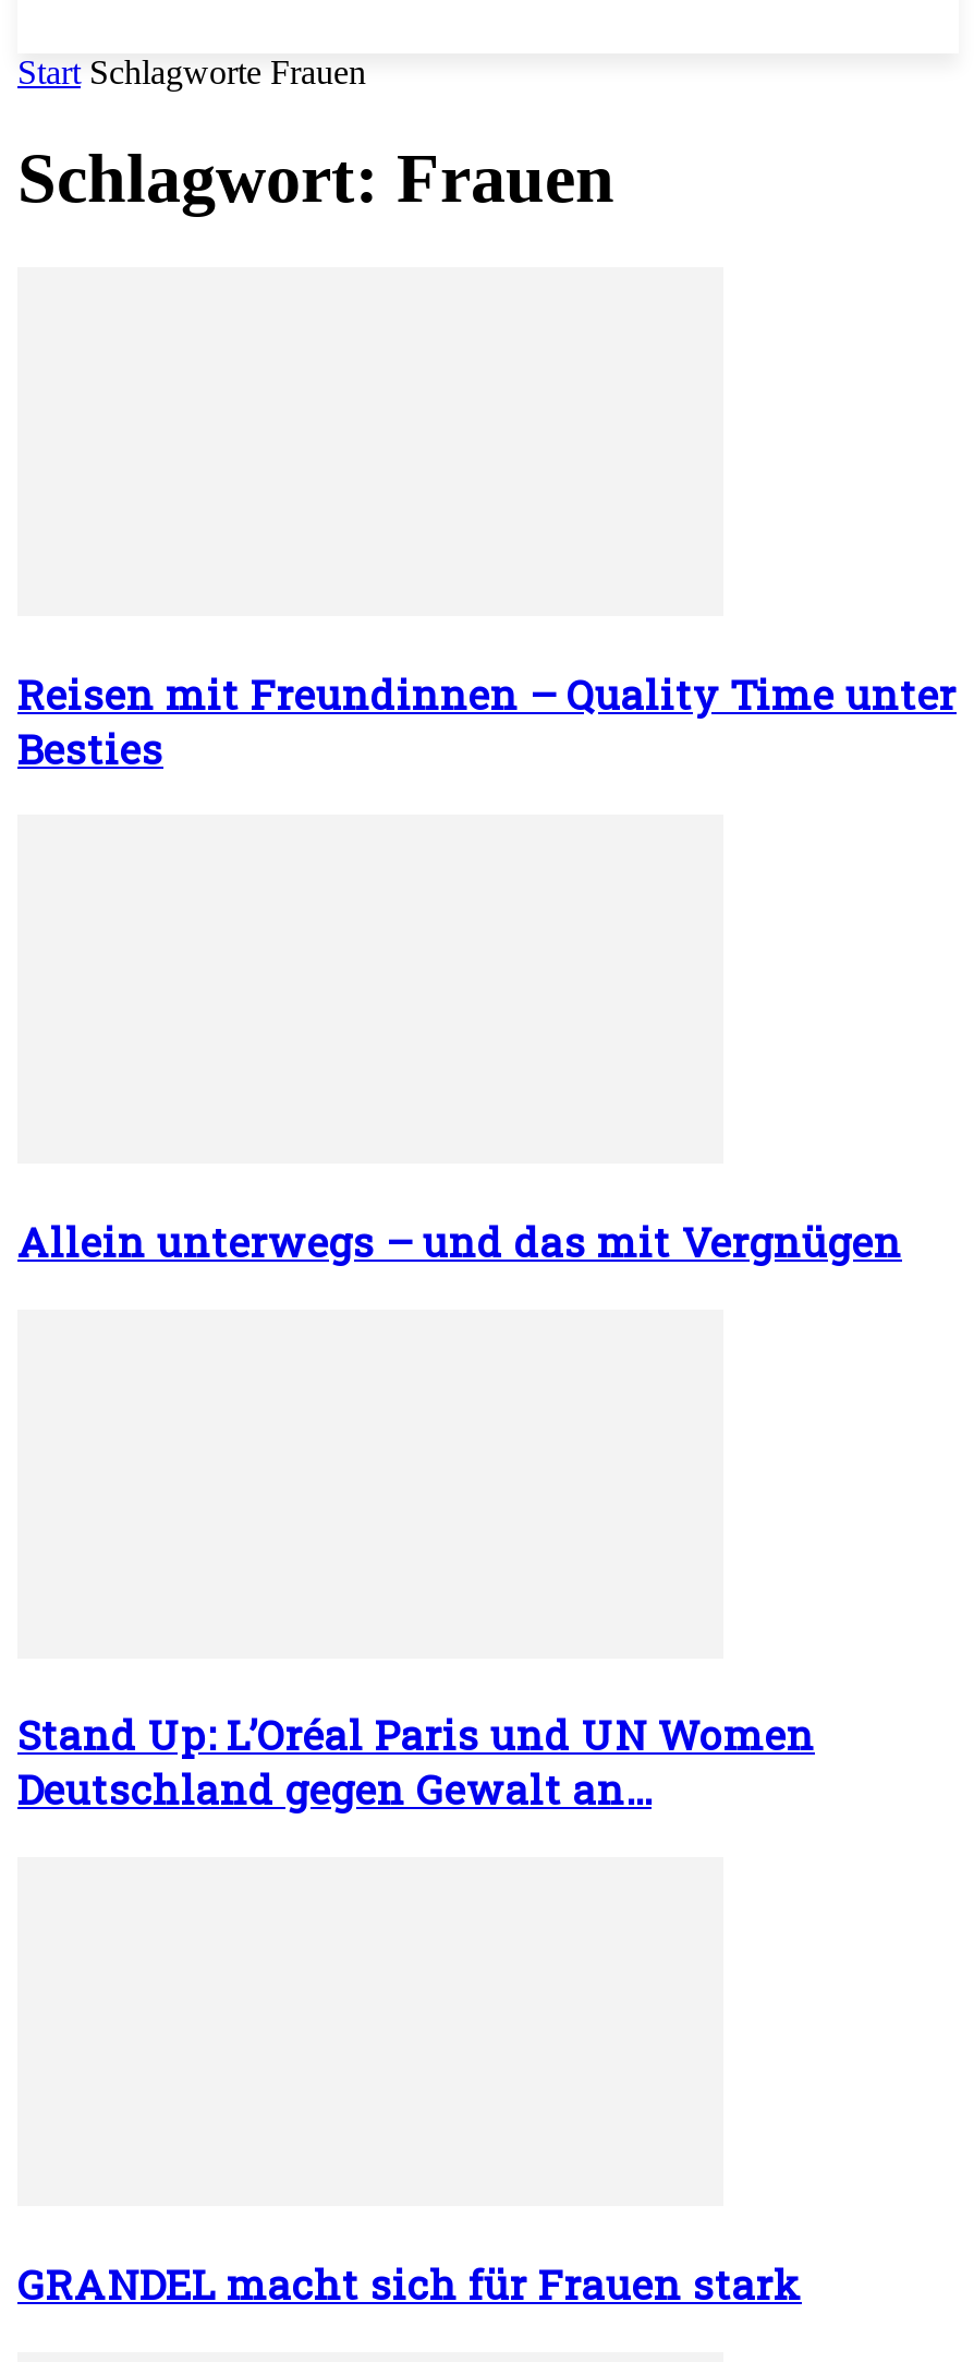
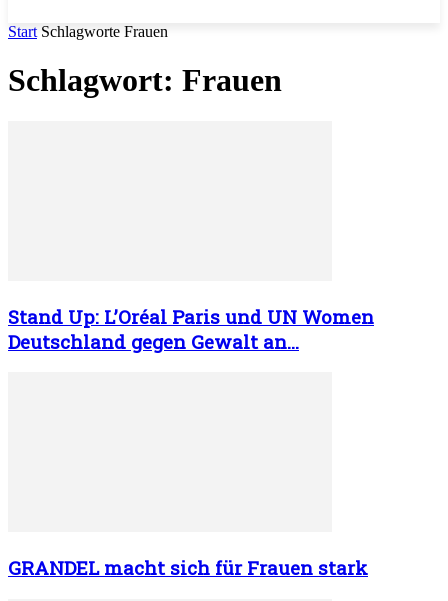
- Reisen mit Freundinnen – Quality Time unter
- Besties

- Allein unterwegs – und das mit Vergnügen
